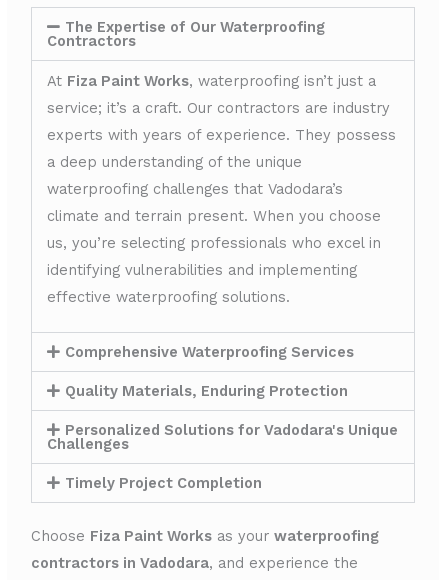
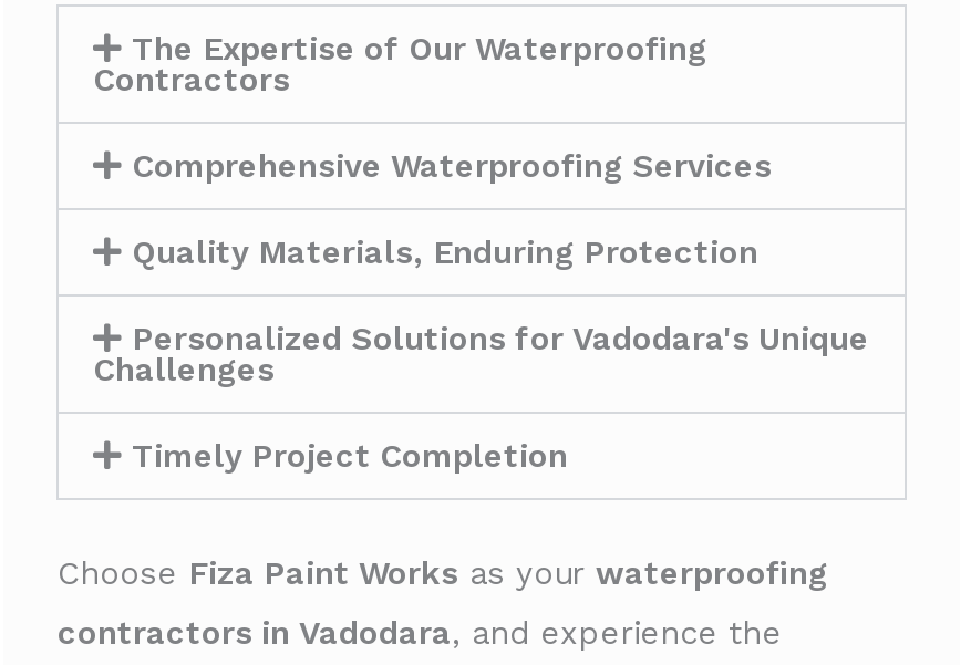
- At Fiza Paint Works, waterproofing isn’t just a
- service; it’s a craft. Our contractors are industry
- experts with years of experience. They possess
- a deep understanding of the unique
- waterproofing challenges that Vadodara’s
- climate and terrain present. When you choose
- us, you’re selecting professionals who excel in
- identifying vulnerabilities and implementing
- effective waterproofing solutions.
